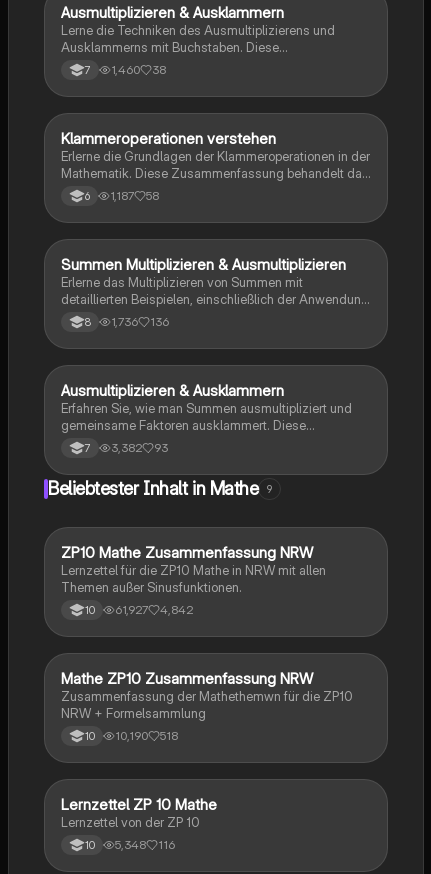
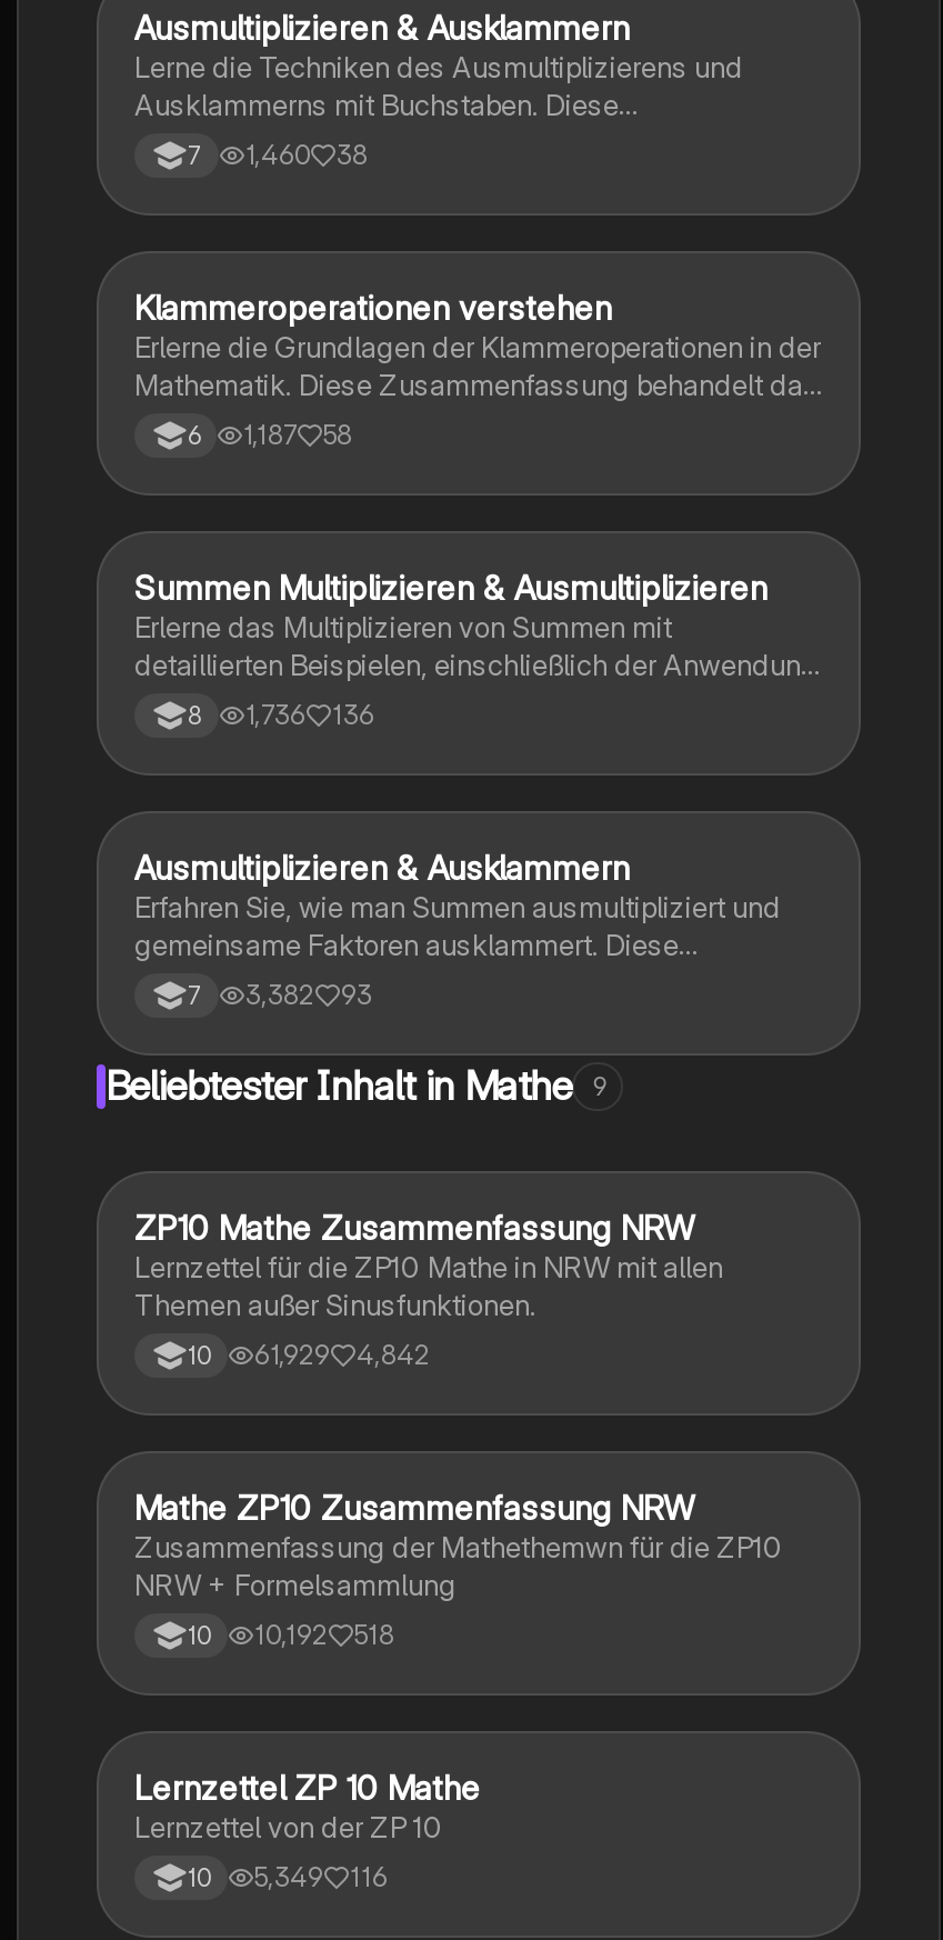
- 10 61,927 4,842
+ 10 61,929 4,842

- 10 10,190 518
+ 10 10,192 518

- 10 5,348 116
+ 10 5,349 116
